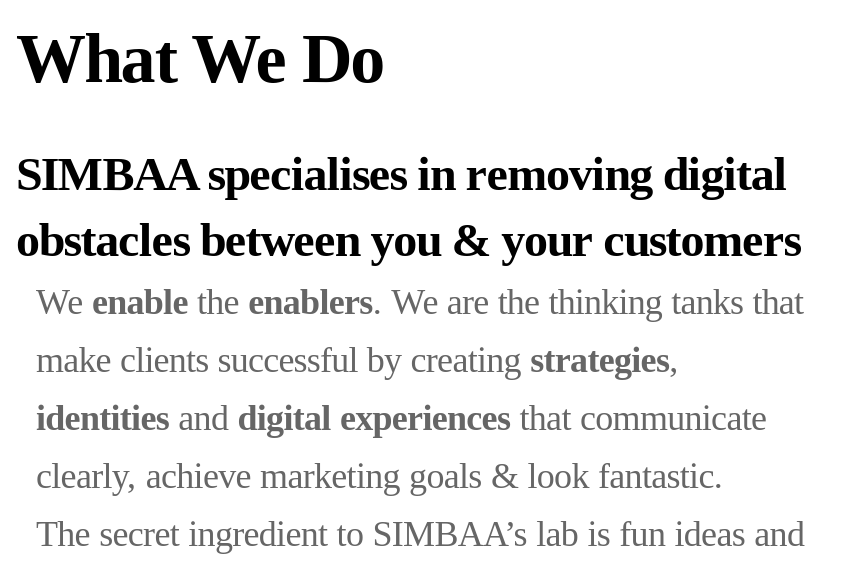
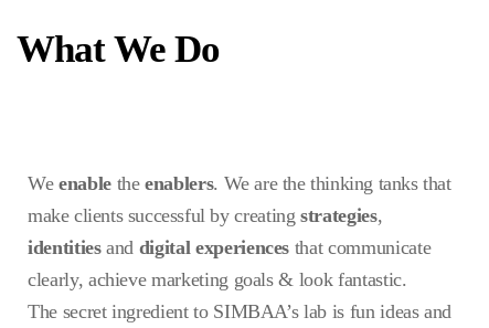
- SIMBAA specialises in removing digital
- obstacles between you & your customers
